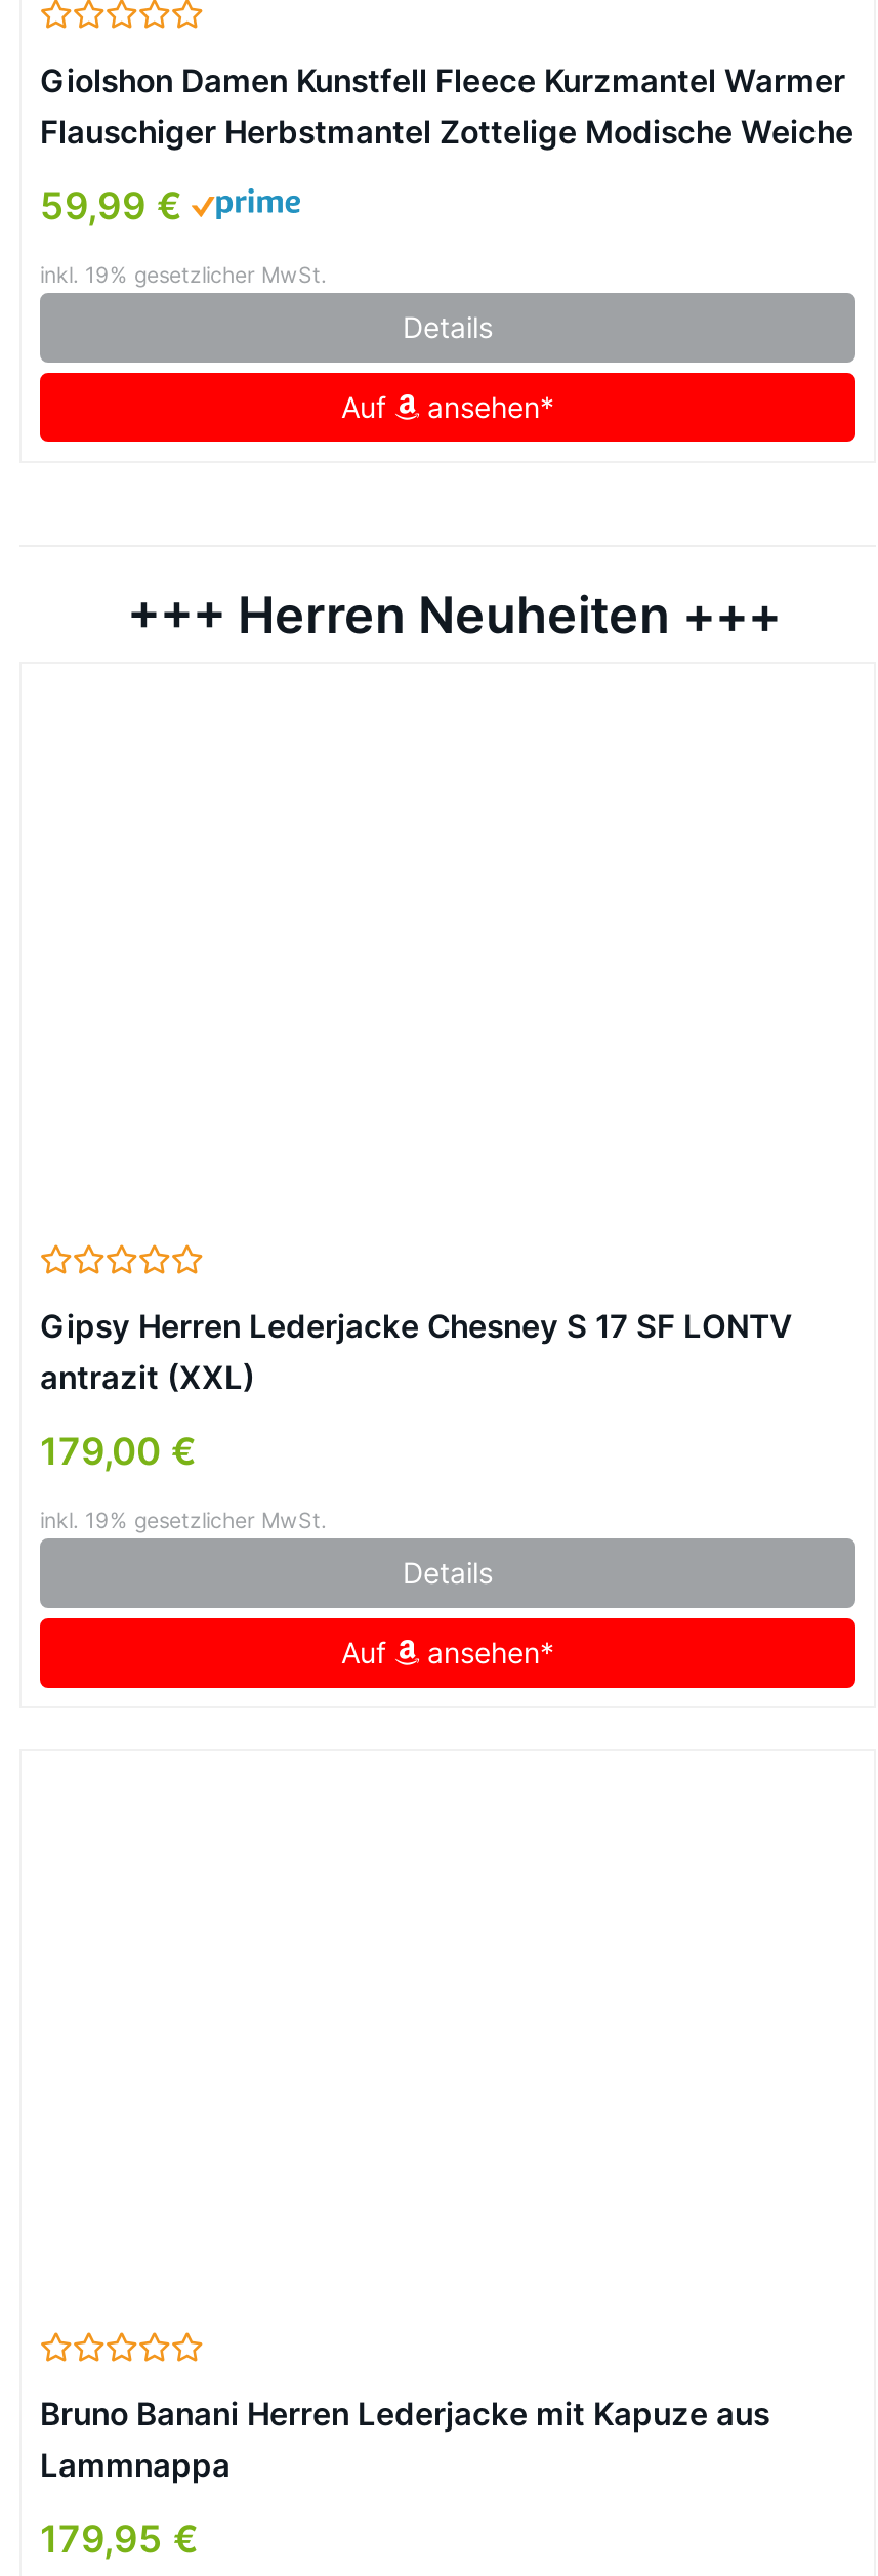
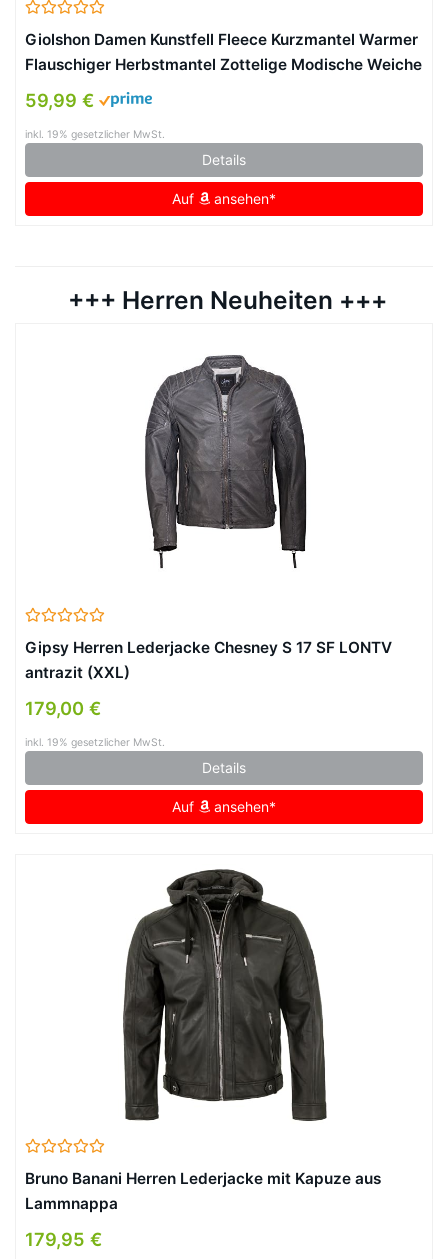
+ [image]

+ [image]
